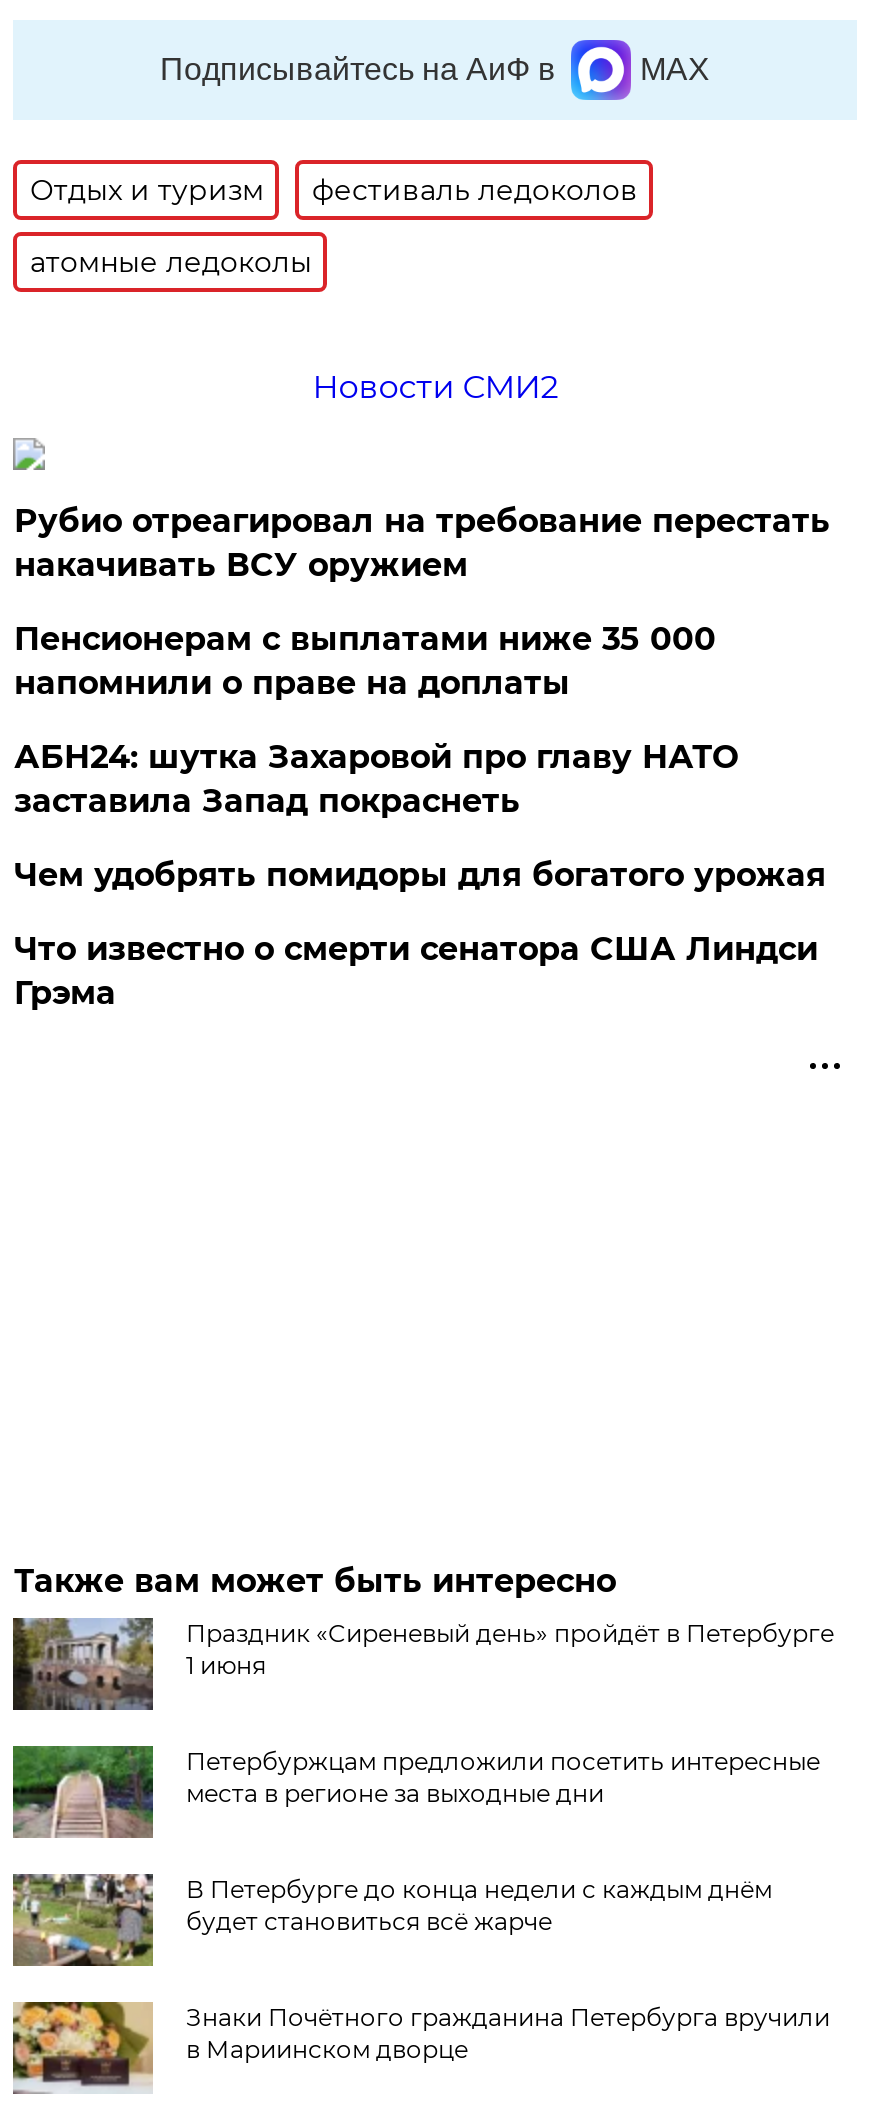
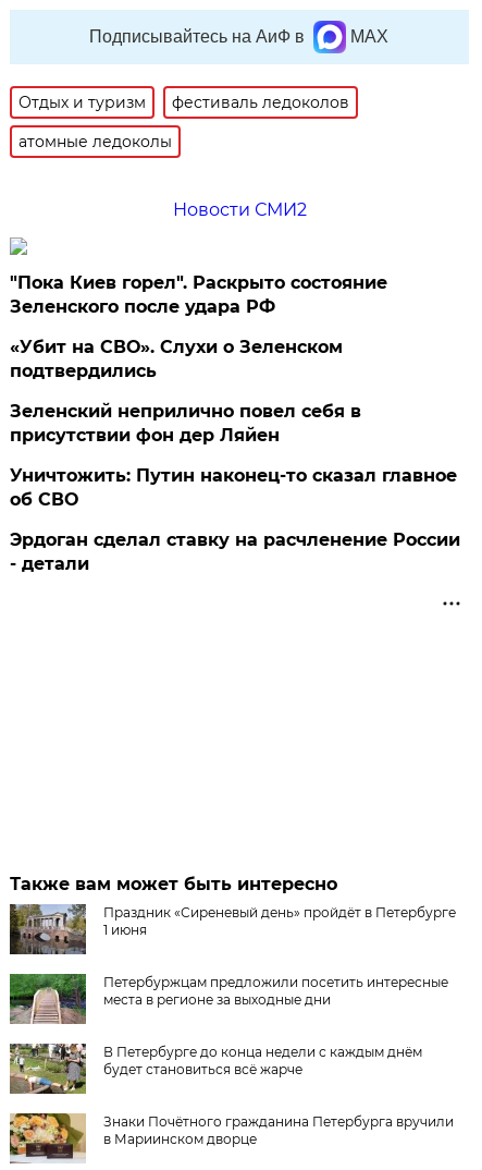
- Рубио отреагировал на требование перестать
- накачивать ВСУ оружием
+ "Пока Киев горел". Раскрыто состояние
+ Зеленского после удара РФ

- Пенсионерам с выплатами ниже 35 000
- напомнили о праве на доплаты
+ «Убит на СВО». Слухи о Зеленском
+ подтвердились

- АБН24: шутка Захаровой про главу НАТО
- заставила Запад покраснеть
+ Зеленский неприлично повел cебя в
+ присутствии фон дер Ляйен

- Чем удобрять помидоры для богатого урожая
+ Уничтожить: Путин наконец-то сказал главное
+ об СВО

- Что известно о смерти сенатора США Линдси
- Грэма
+ Эрдоган сделал ставку на расчленение России
+ - детали
